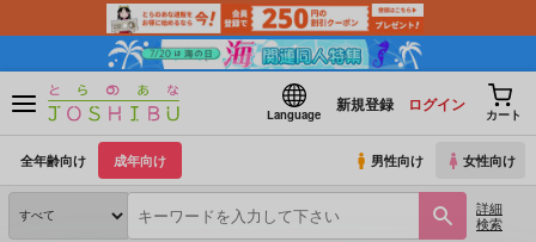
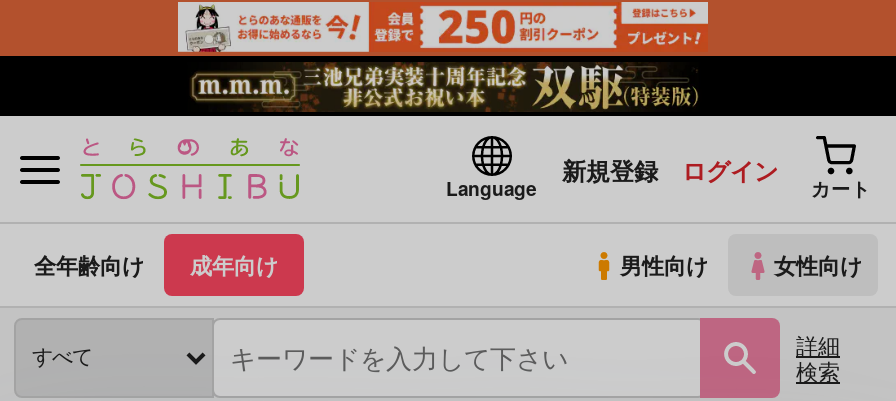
- [image]
+ [image]
